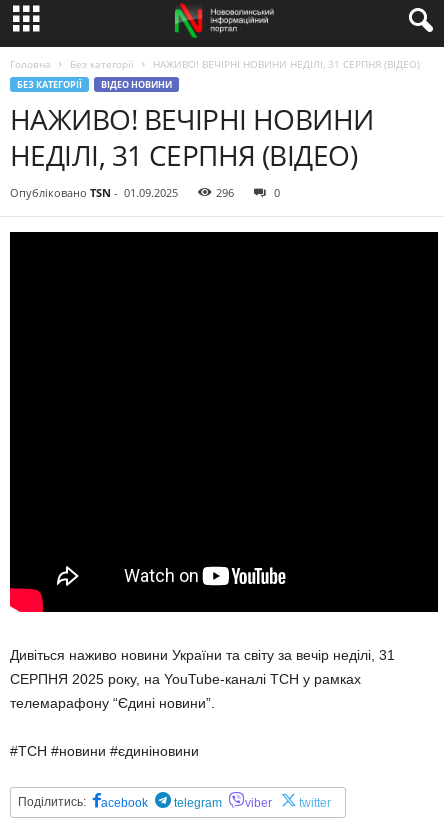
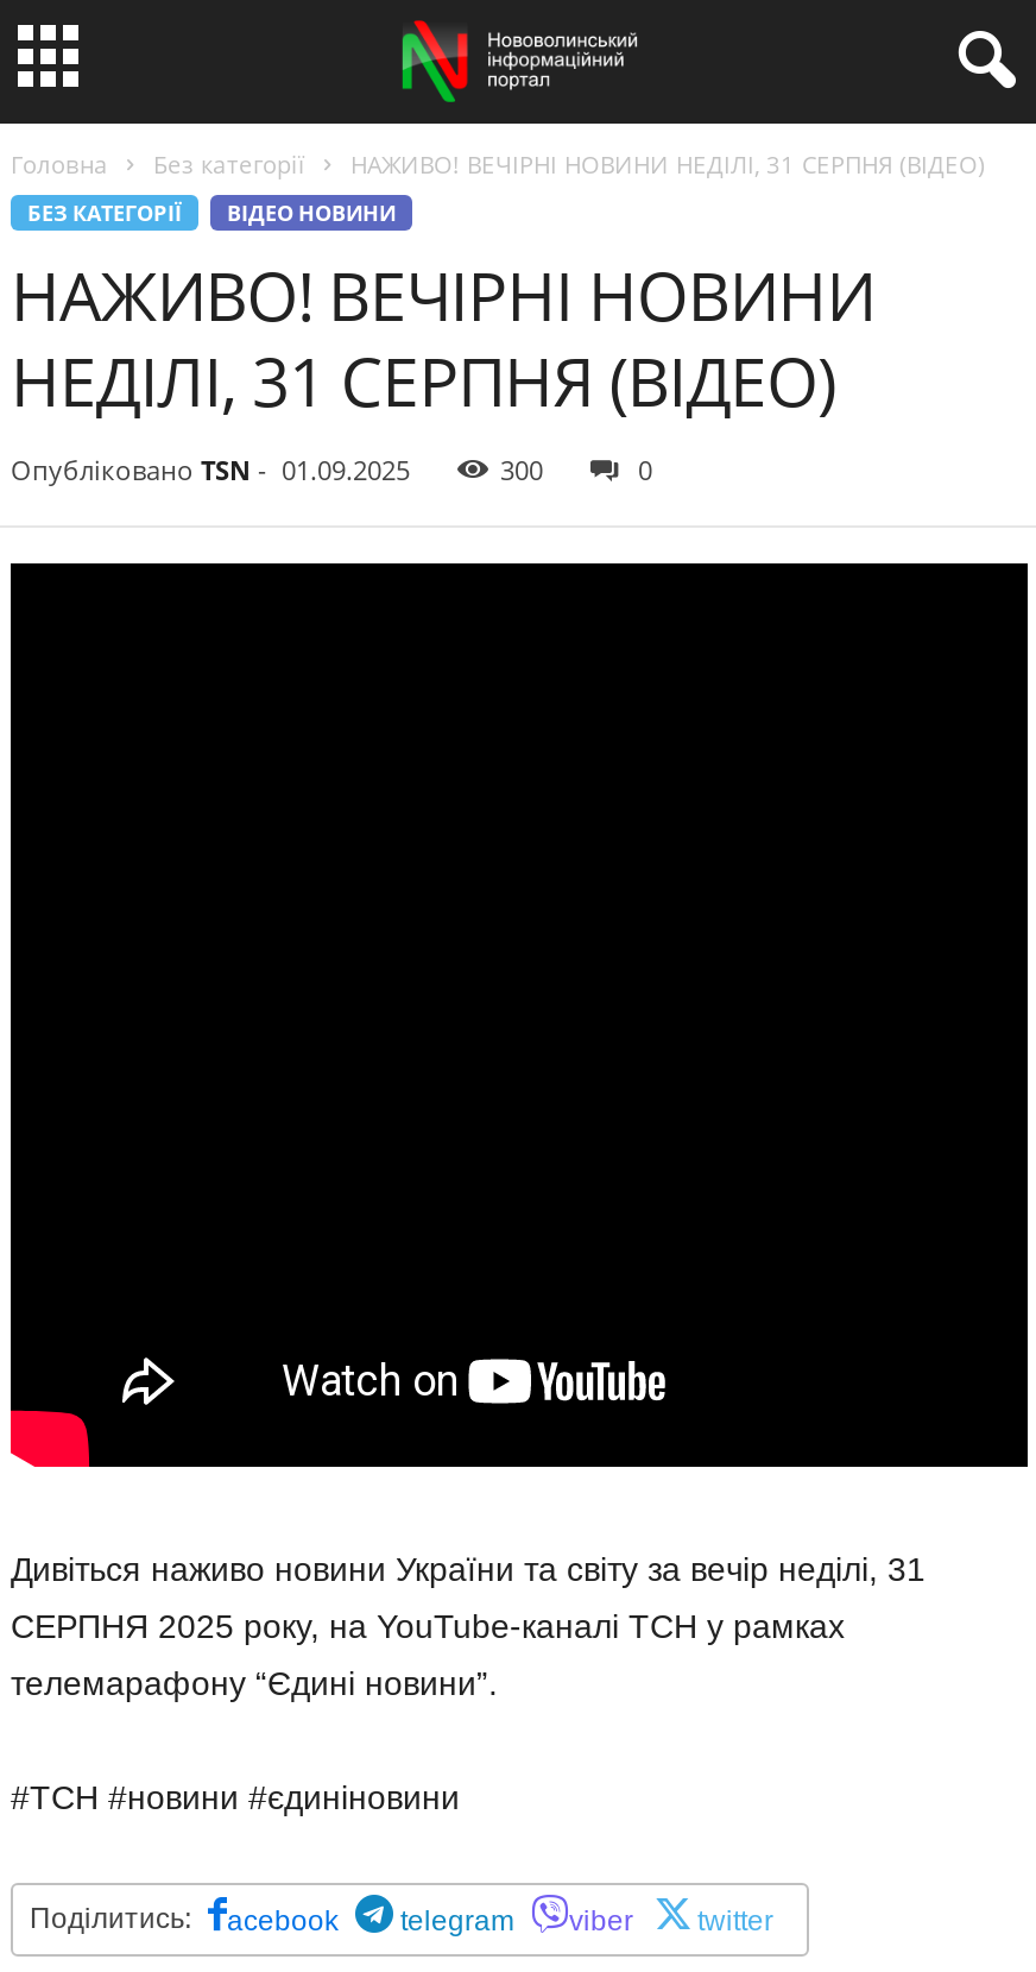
- 296
+ 300
